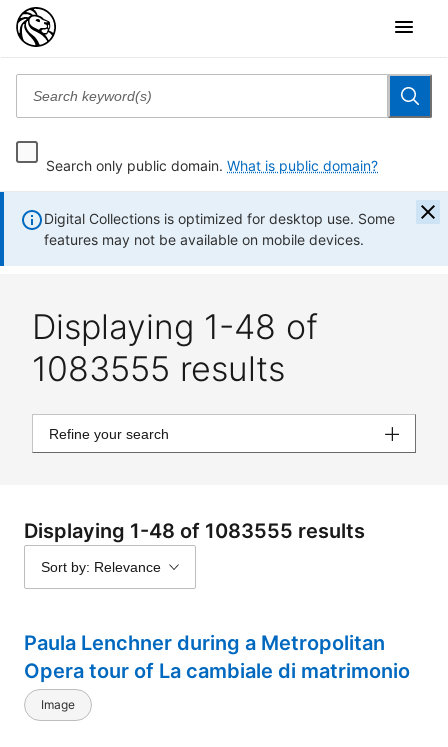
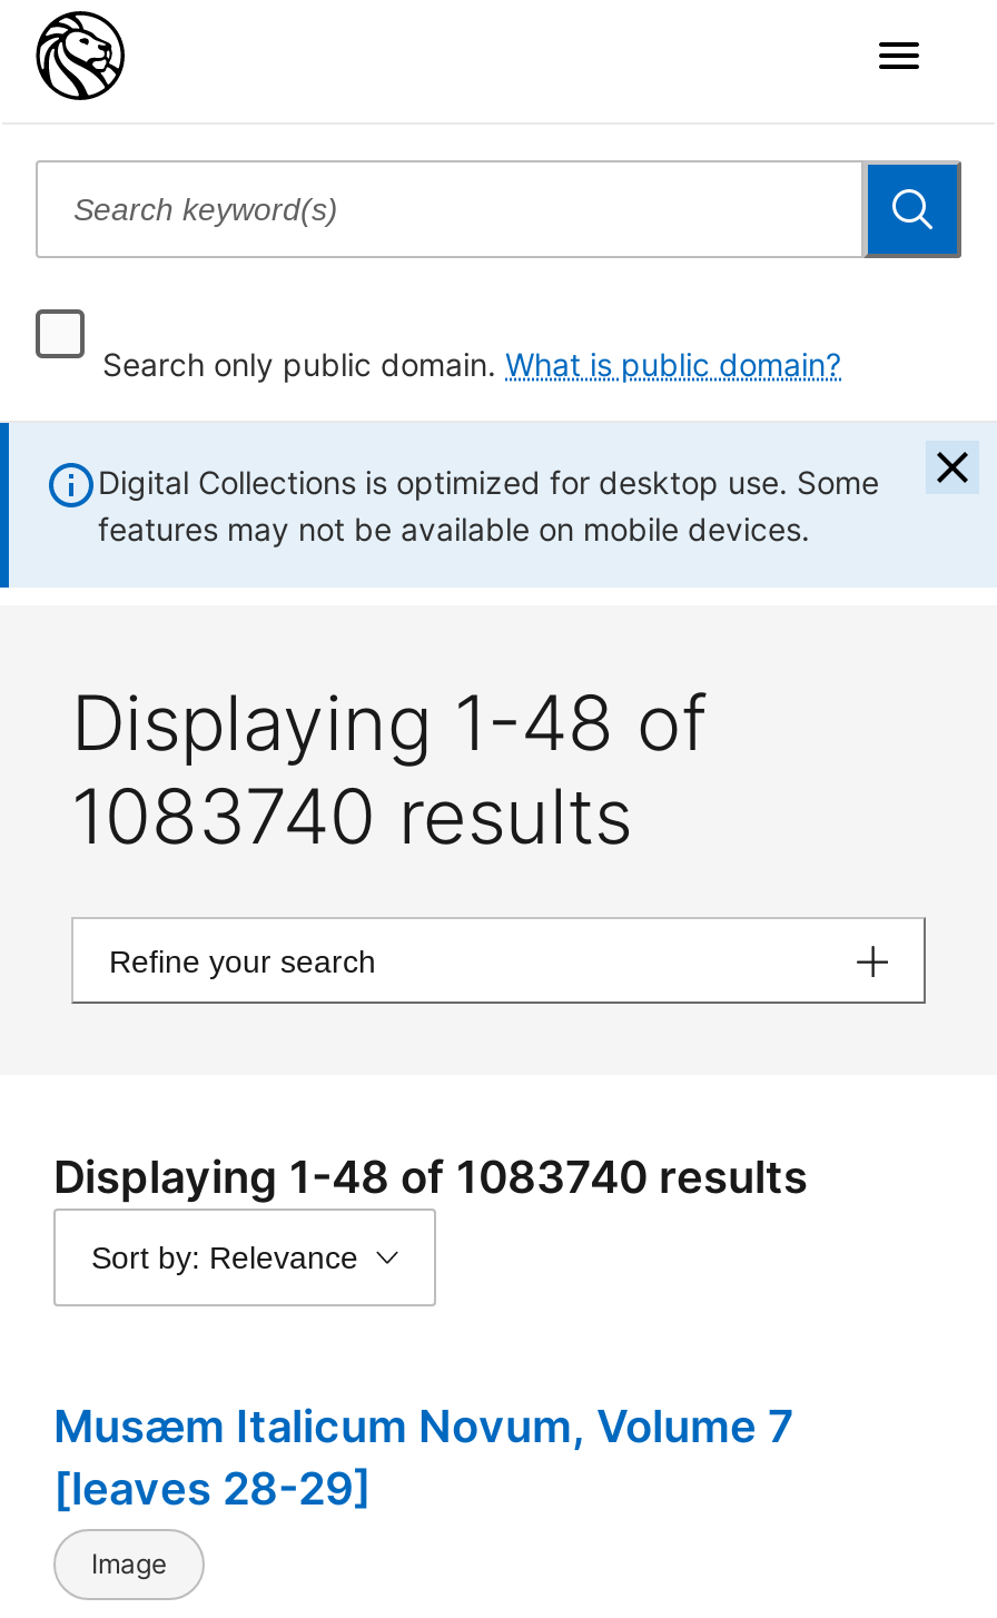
- 1083555 results
+ 1083740 results

- Displaying 1-48 of 1083555 results
+ Displaying 1-48 of 1083740 results

- Paula Lenchner during a Metropolitan
- Opera tour of La cambiale di matrimonio
+ Musæm Italicum Novum, Volume 7
+ [leaves 28-29]
